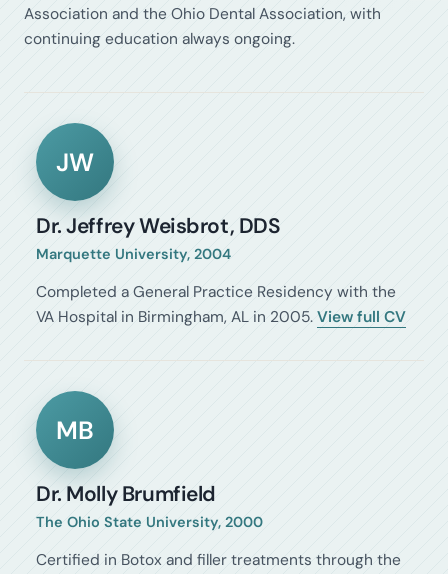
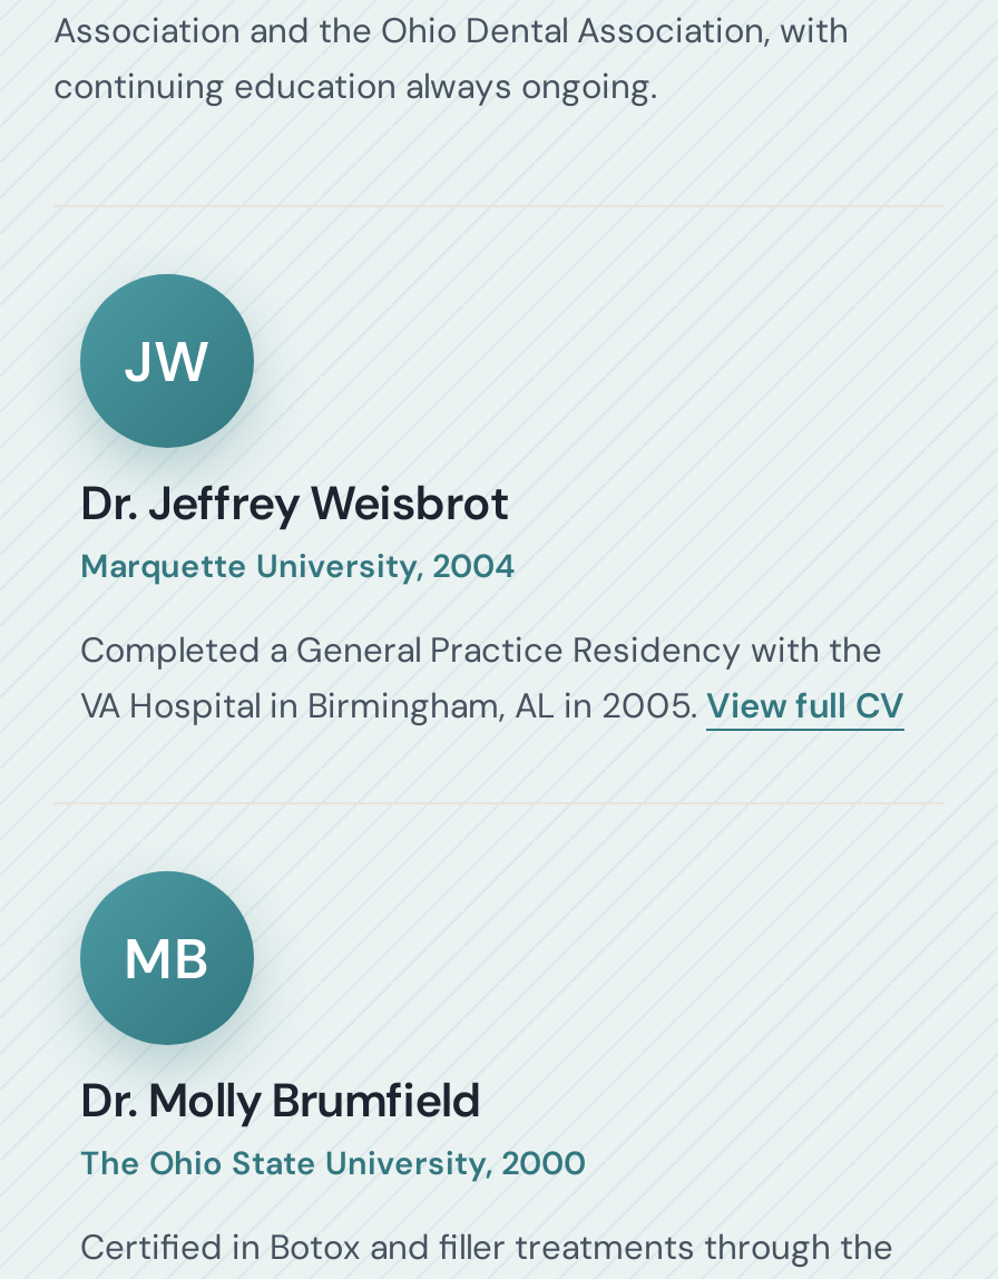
- Dr. Jeffrey Weisbrot, DDS
+ Dr. Jeffrey Weisbrot
